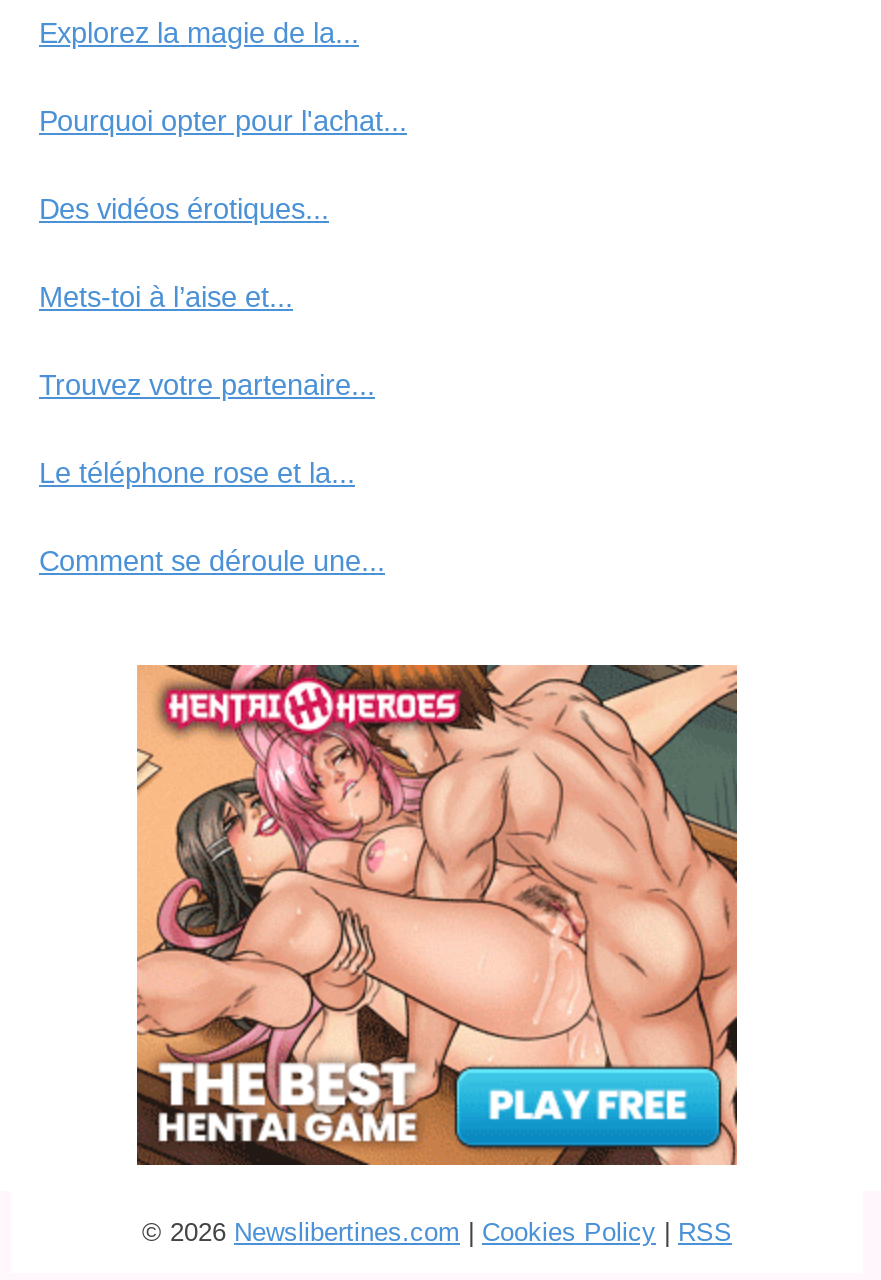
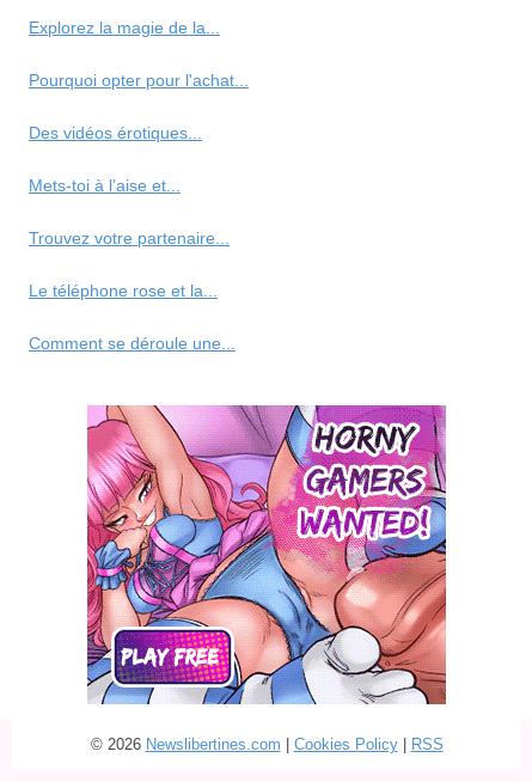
- [image]
+ [image]
